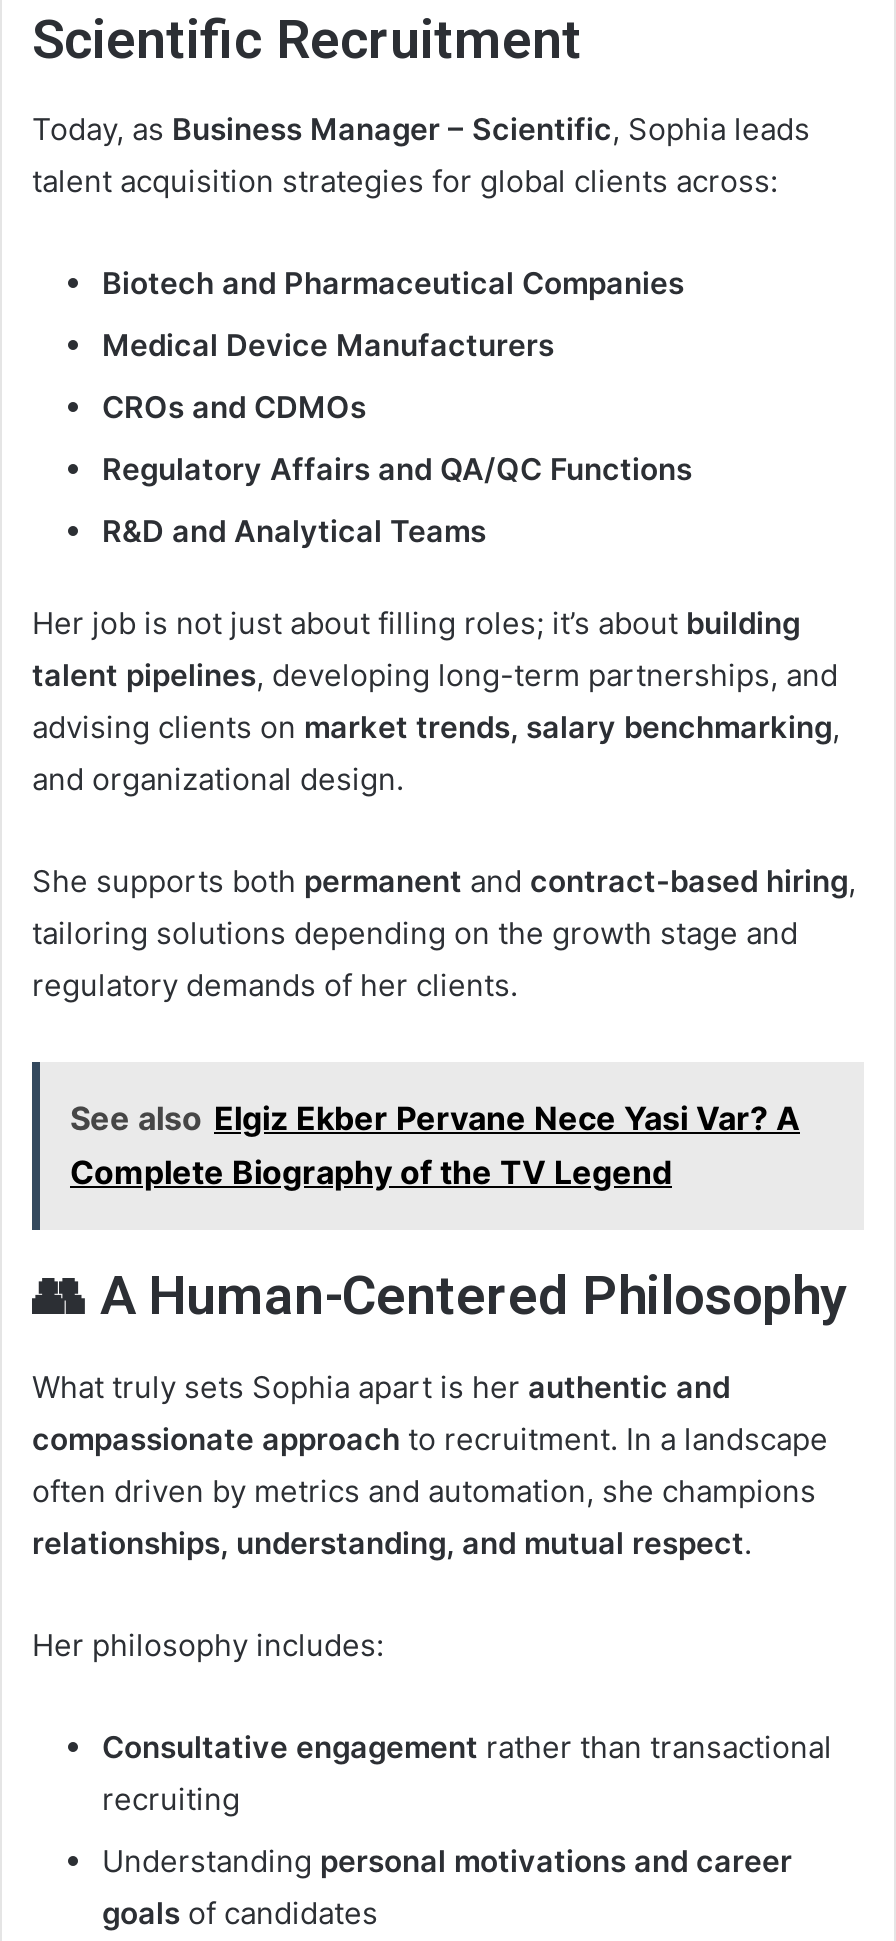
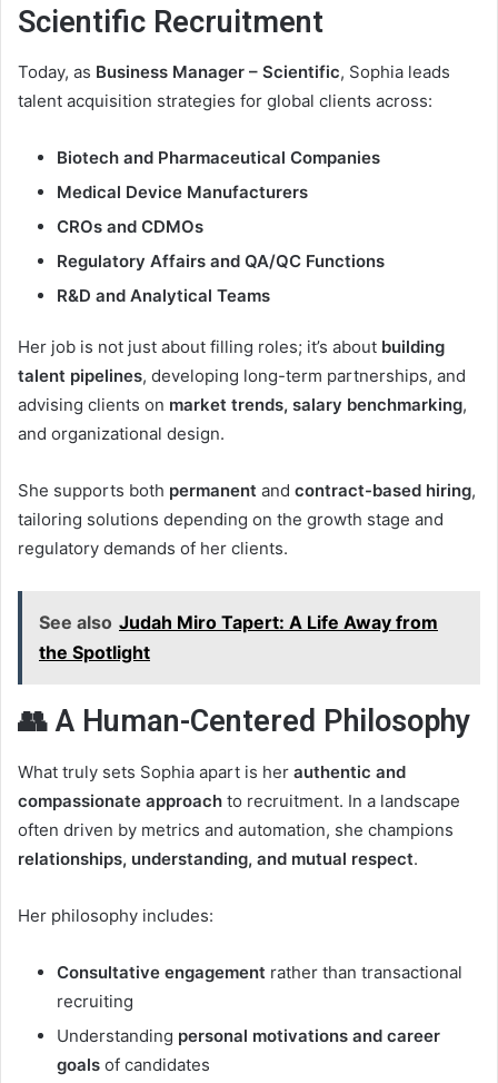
- See also Elgiz Ekber Pervane Nece Yasi Var? A
- Complete Biography of the TV Legend
+ See also Judah Miro Tapert: A Life Away from
+ the Spotlight
